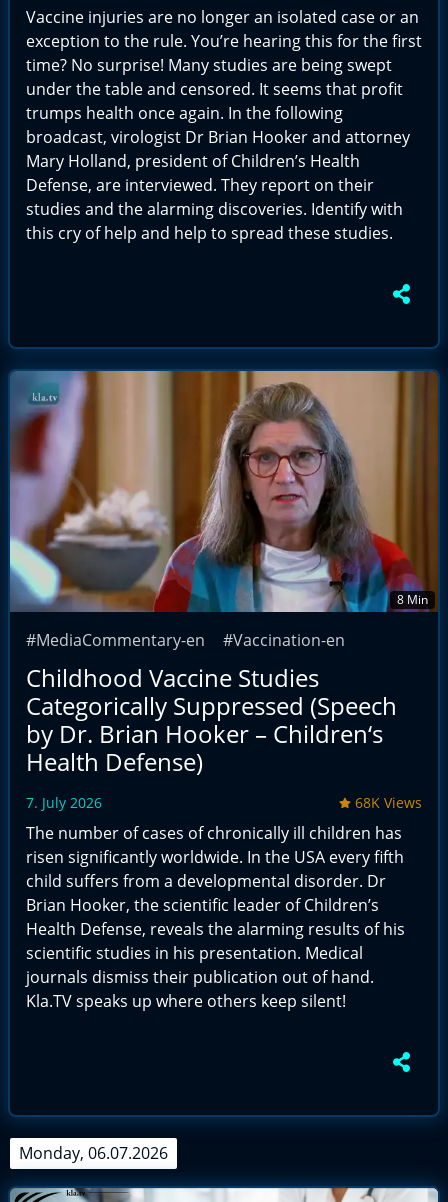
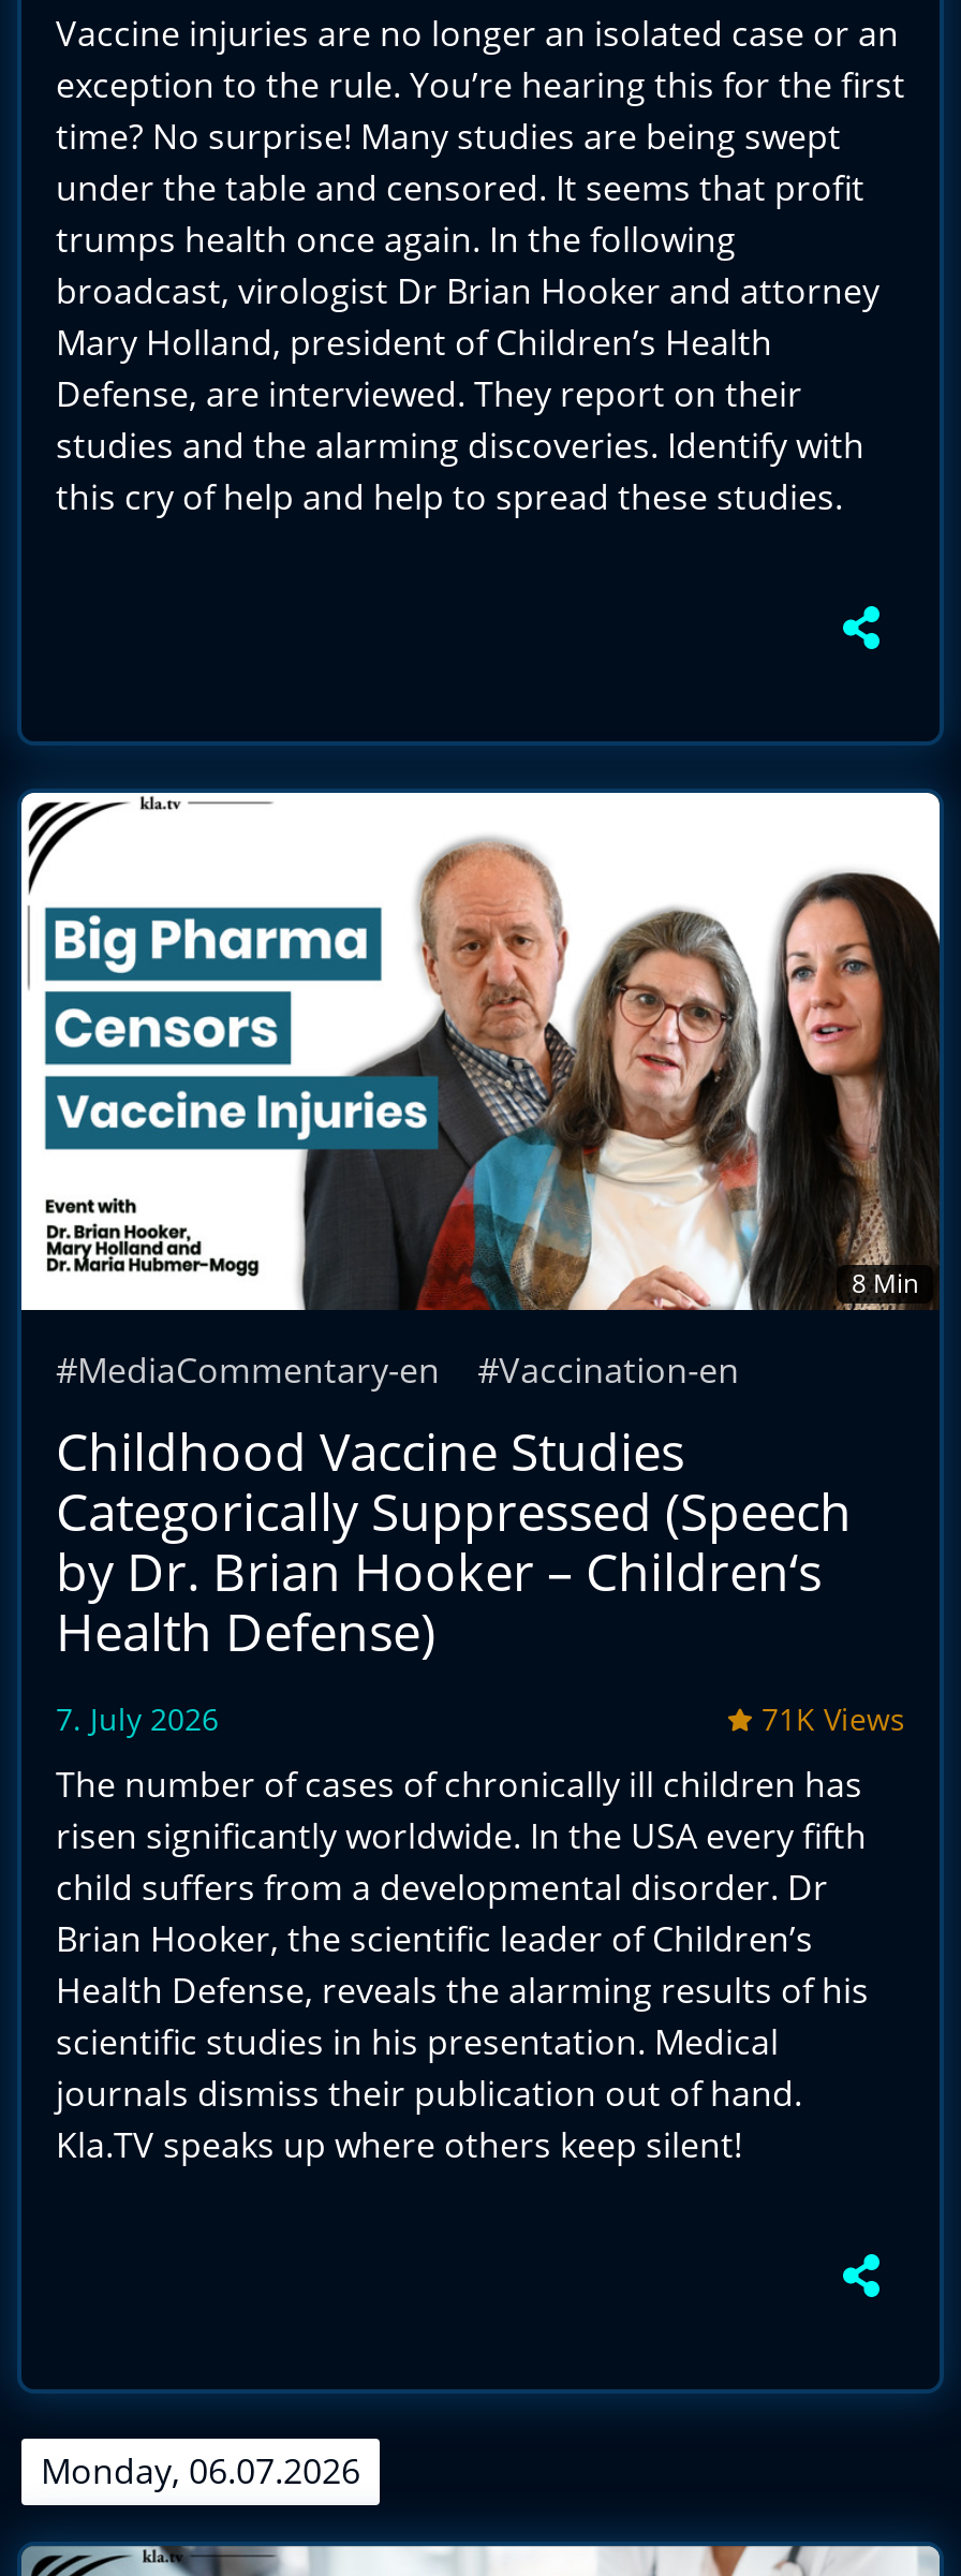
- [image]
+ [image]

- 68K Views
+ 71K Views
